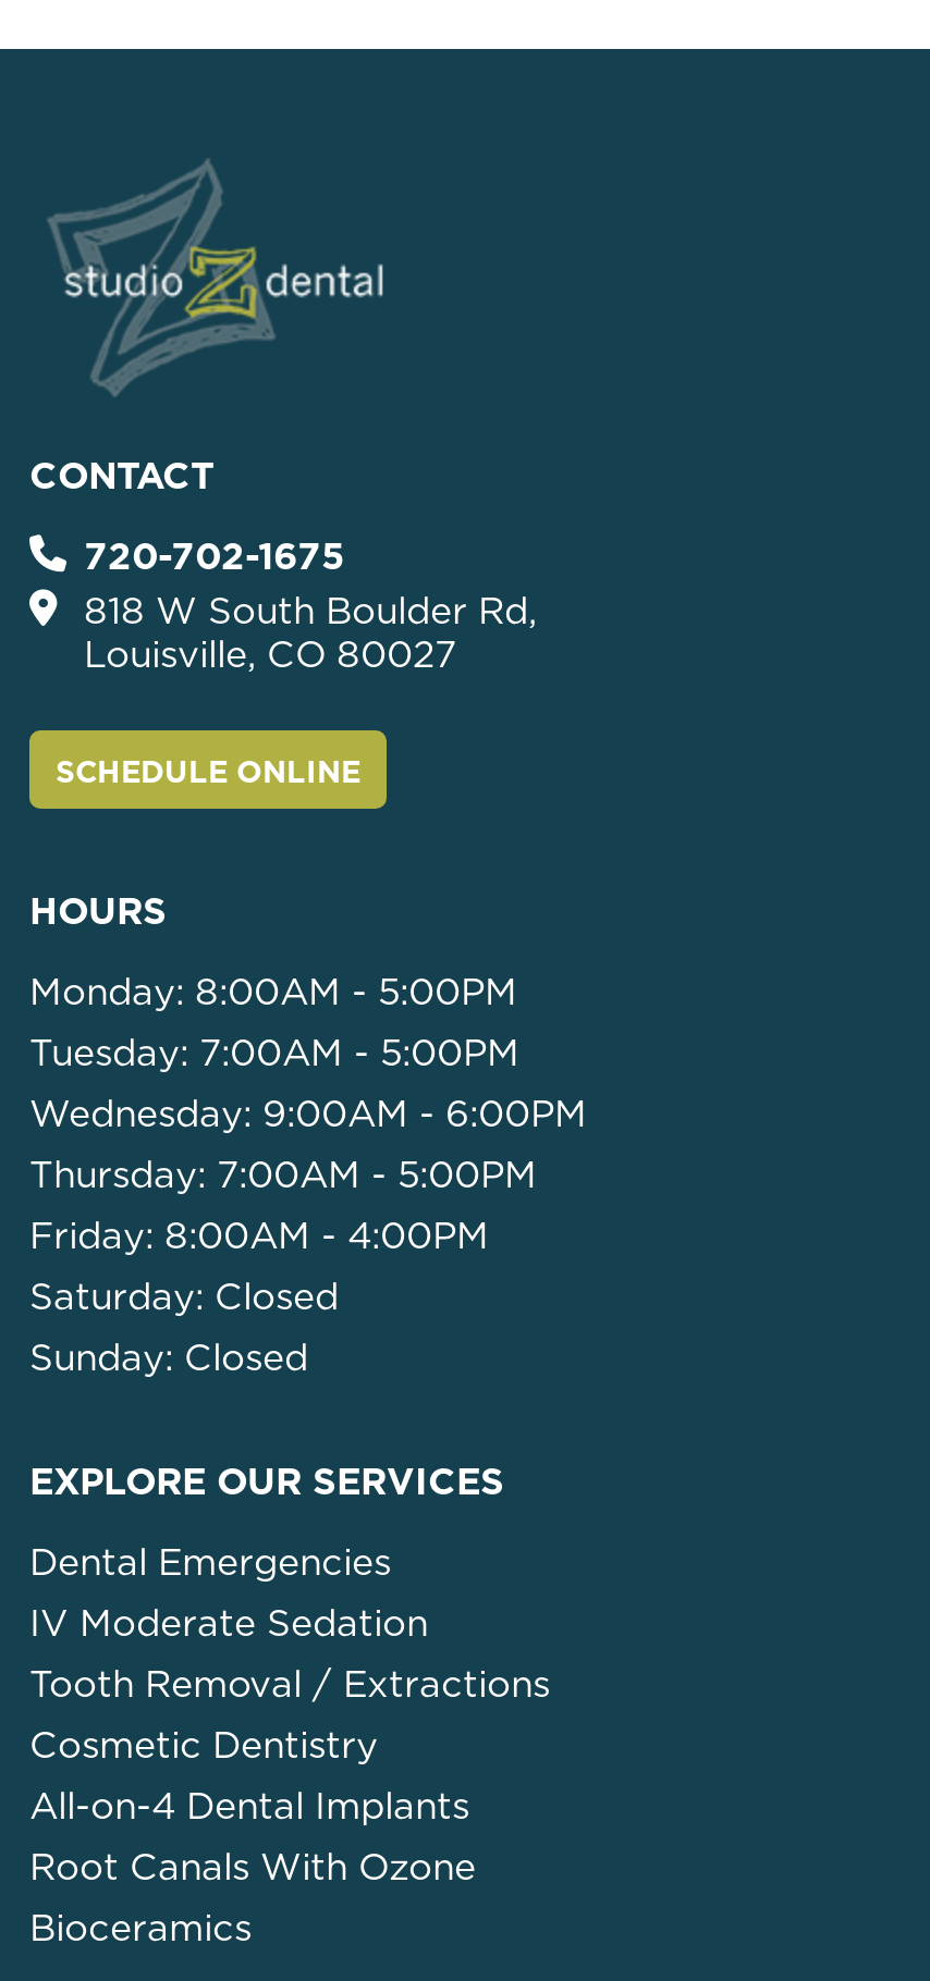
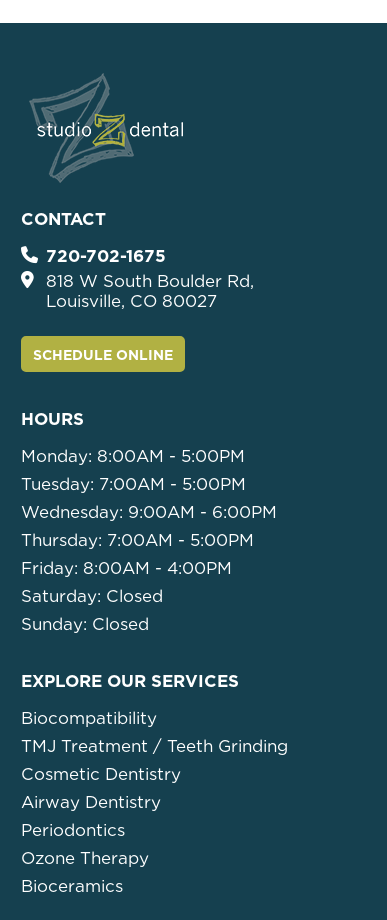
- Dental Emergencies
- IV Moderate Sedation
- Tooth Removal / Extractions
+ Biocompatibility
+ TMJ Treatment / Teeth Grinding

moved up: Cosmetic Dentistry

- All-on-4 Dental Implants
- Root Canals With Ozone
+ Airway Dentistry
+ Periodontics
+ Ozone Therapy
